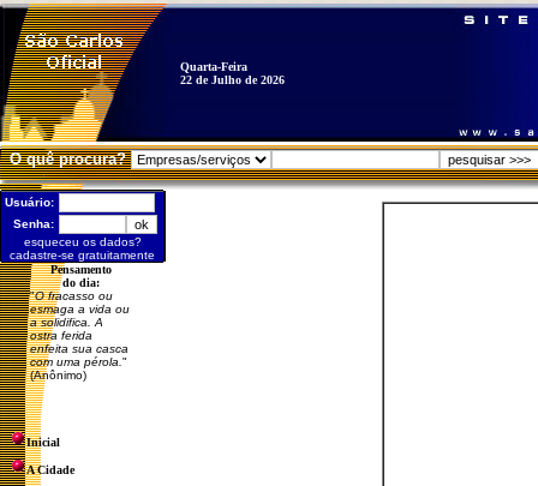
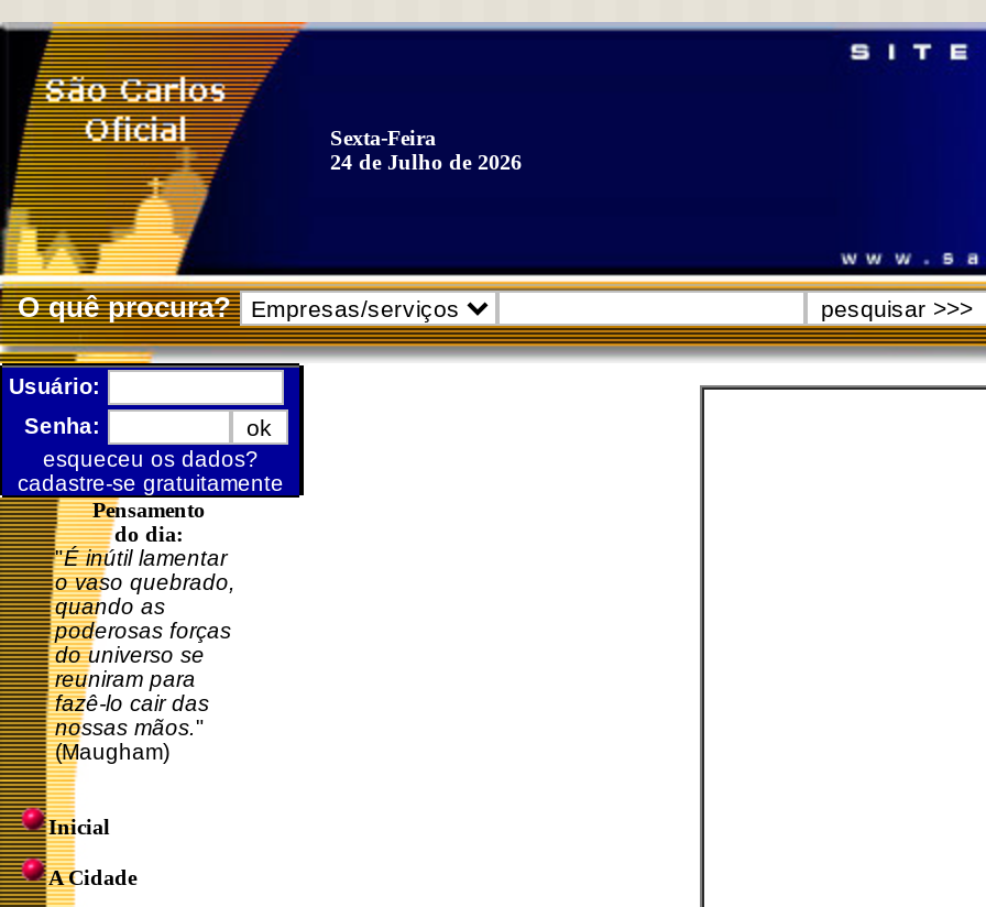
- Quarta-Feira
- 22 de Julho de 2026
+ Sexta-Feira
+ 24 de Julho de 2026

- "O fracasso ou
- esmaga a vida ou
- a solidifica. A
- ostra ferida
- enfeita sua casca
- com uma pérola."
- (Anônimo)
+ "É inútil lamentar
+ o vaso quebrado,
+ quando as
+ poderosas forças
+ do universo se
+ reuniram para
+ fazê-lo cair das
+ nossas mãos. "
+ (Maugham)
